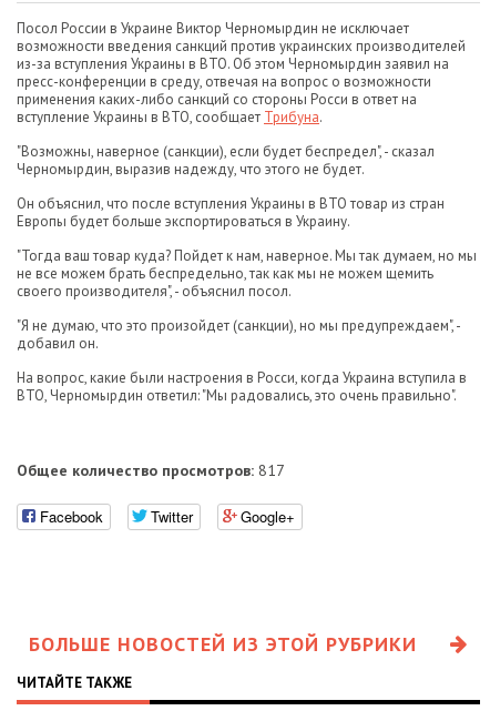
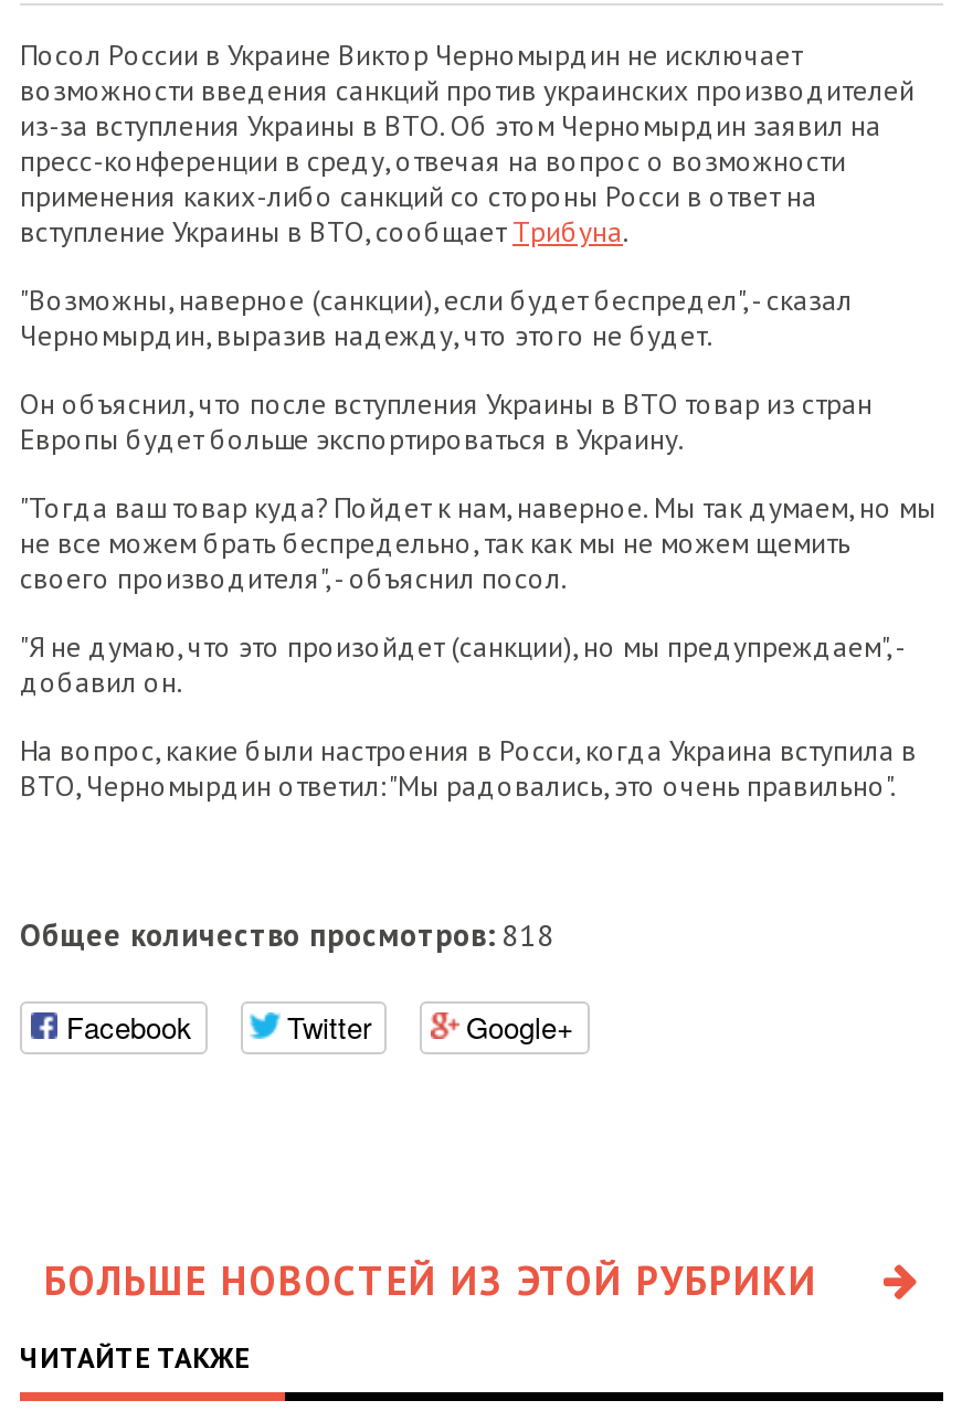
- Общее количество просмотров: 817
+ Общее количество просмотров: 818
